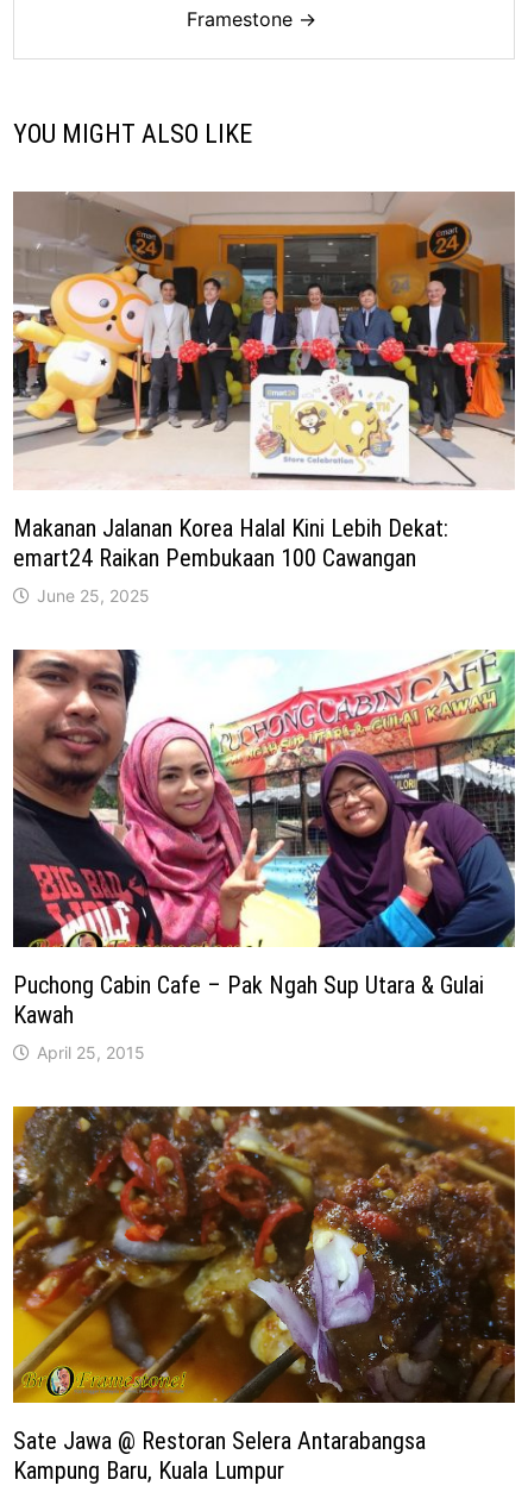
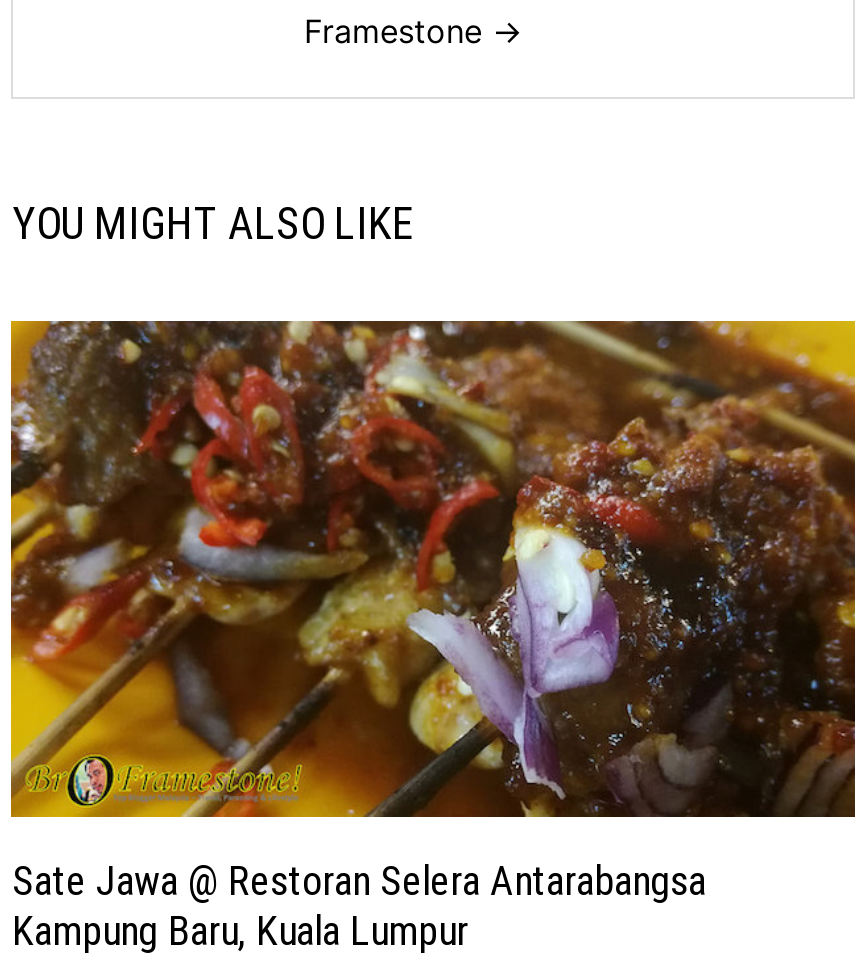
- [image]
- Makanan Jalanan Korea Halal Kini Lebih Dekat:
- emart24 Raikan Pembukaan 100 Cawangan
- June 25, 2025

- [image]
- Puchong Cabin Cafe – Pak Ngah Sup Utara & Gulai
- Kawah
- April 25, 2015
